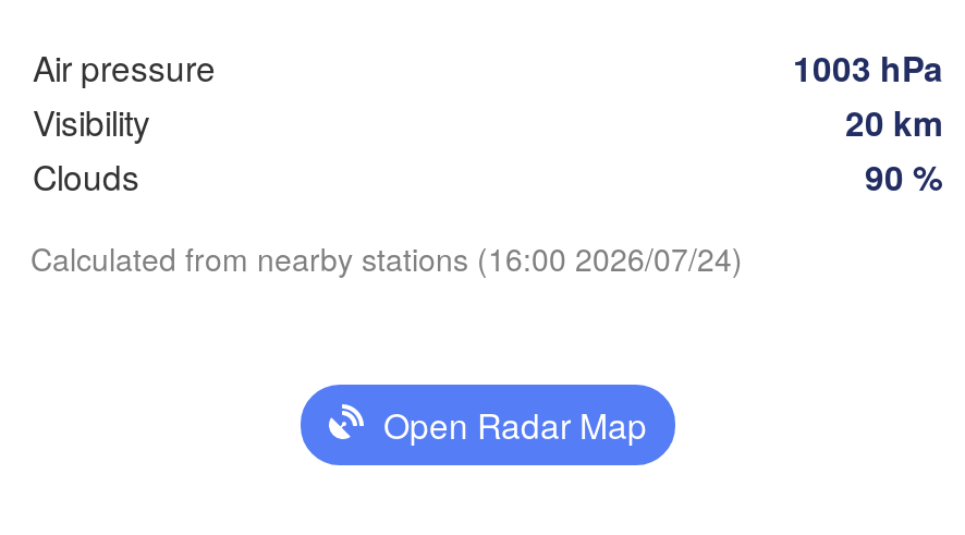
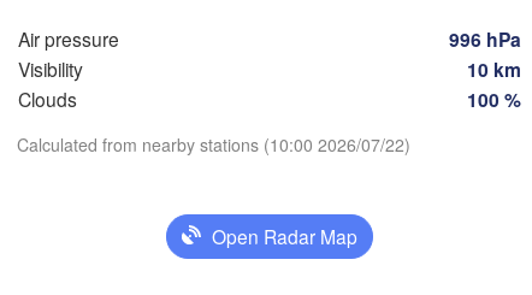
- 1003 hPa
+ 996 hPa

- 20 km
+ 10 km

- 90 %
+ 100 %

- Calculated from nearby stations (16:00 2026/07/24)
+ Calculated from nearby stations (10:00 2026/07/22)
